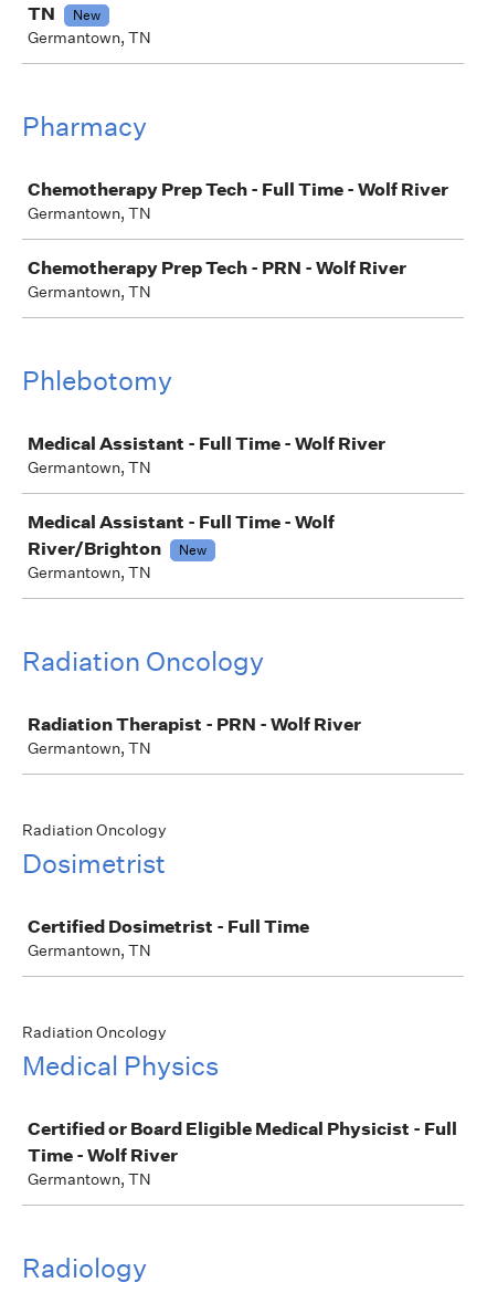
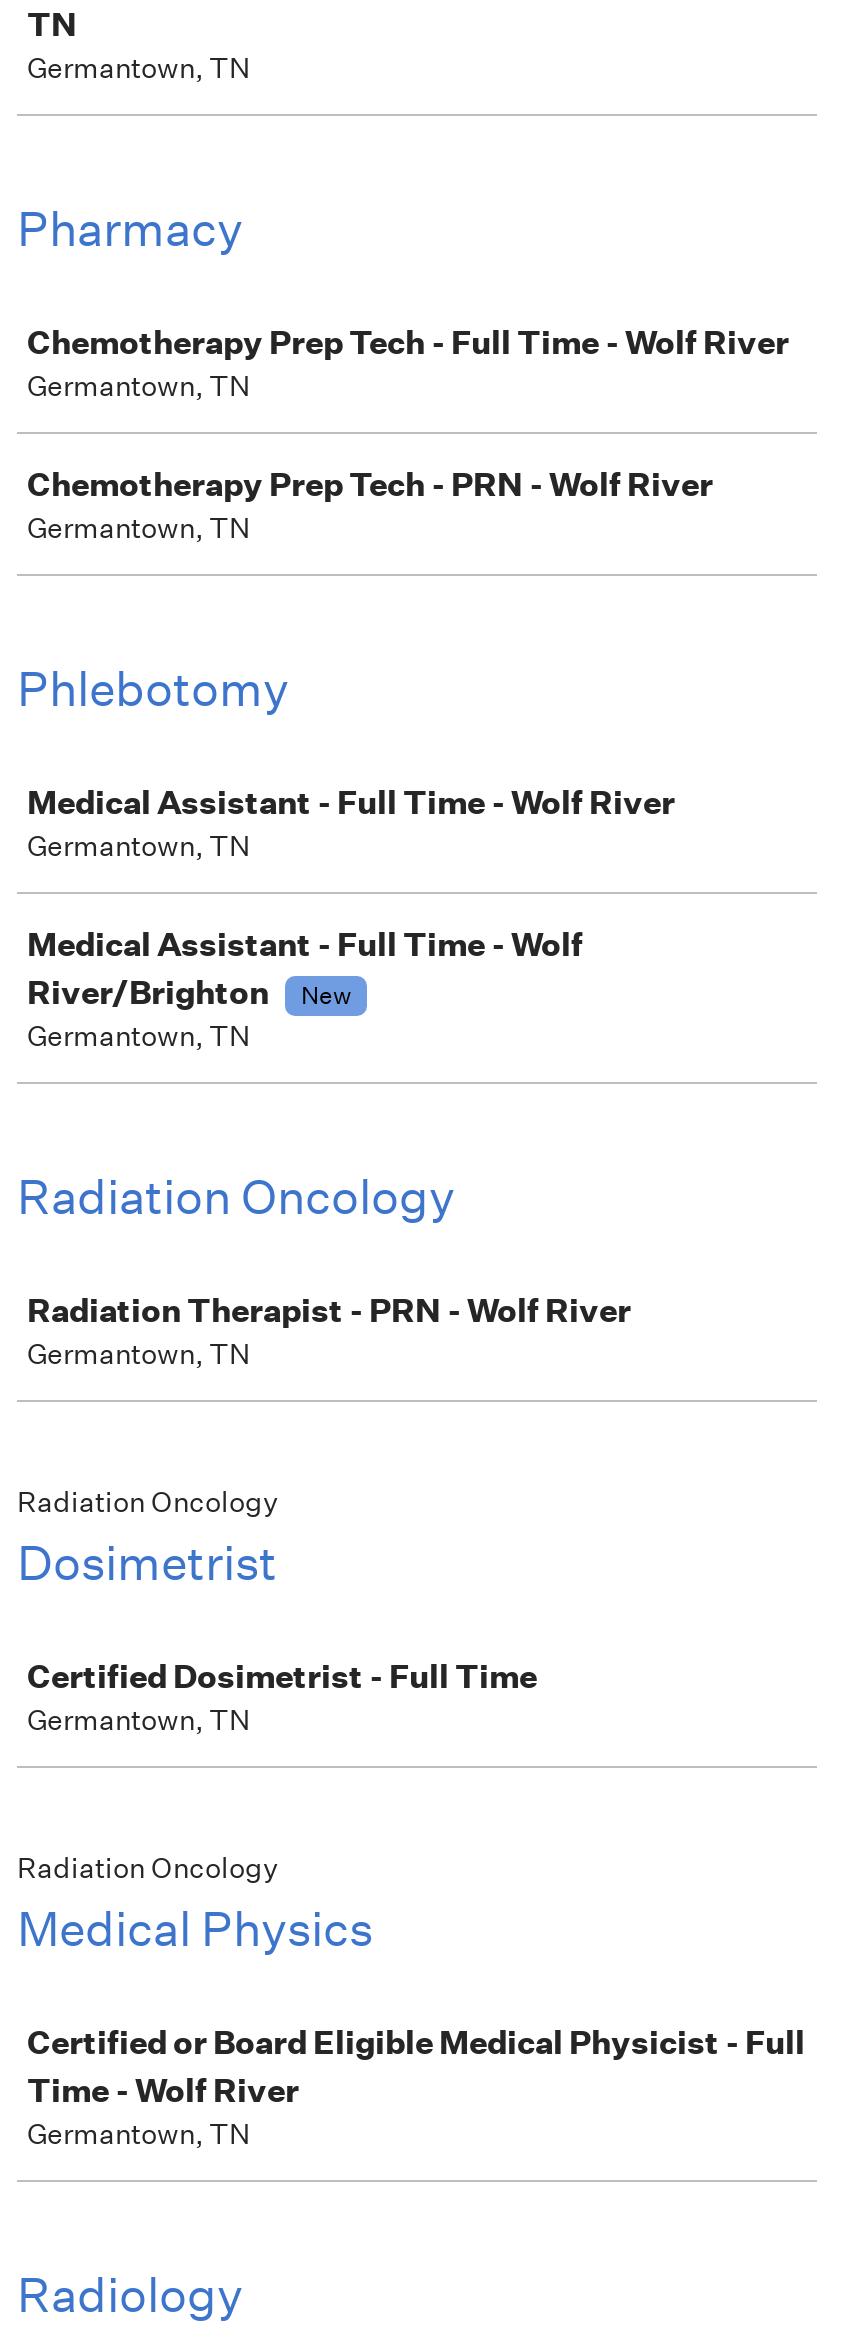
- New
